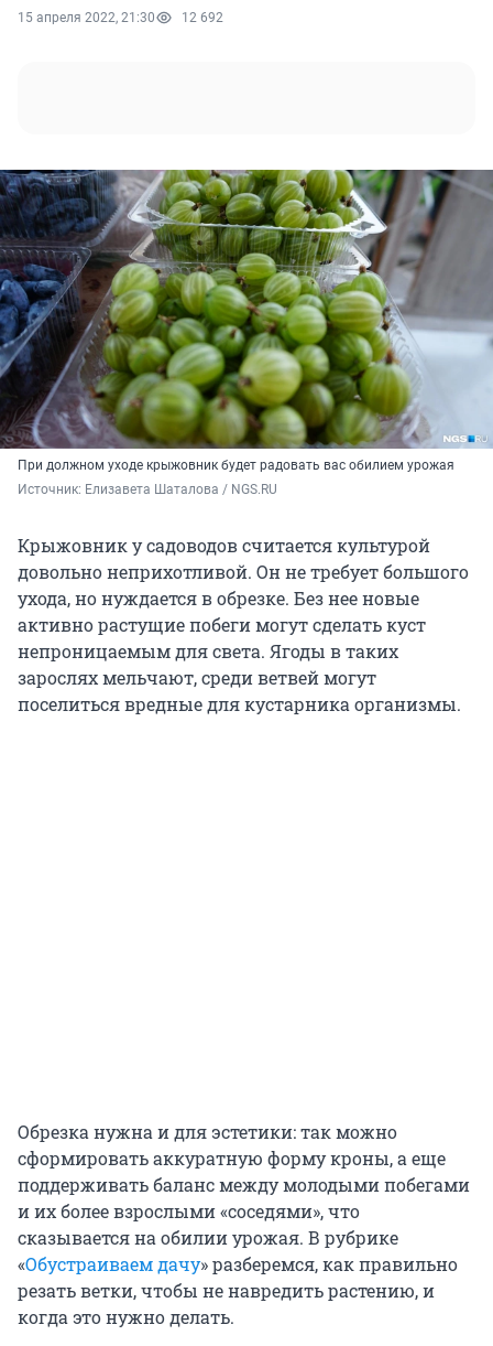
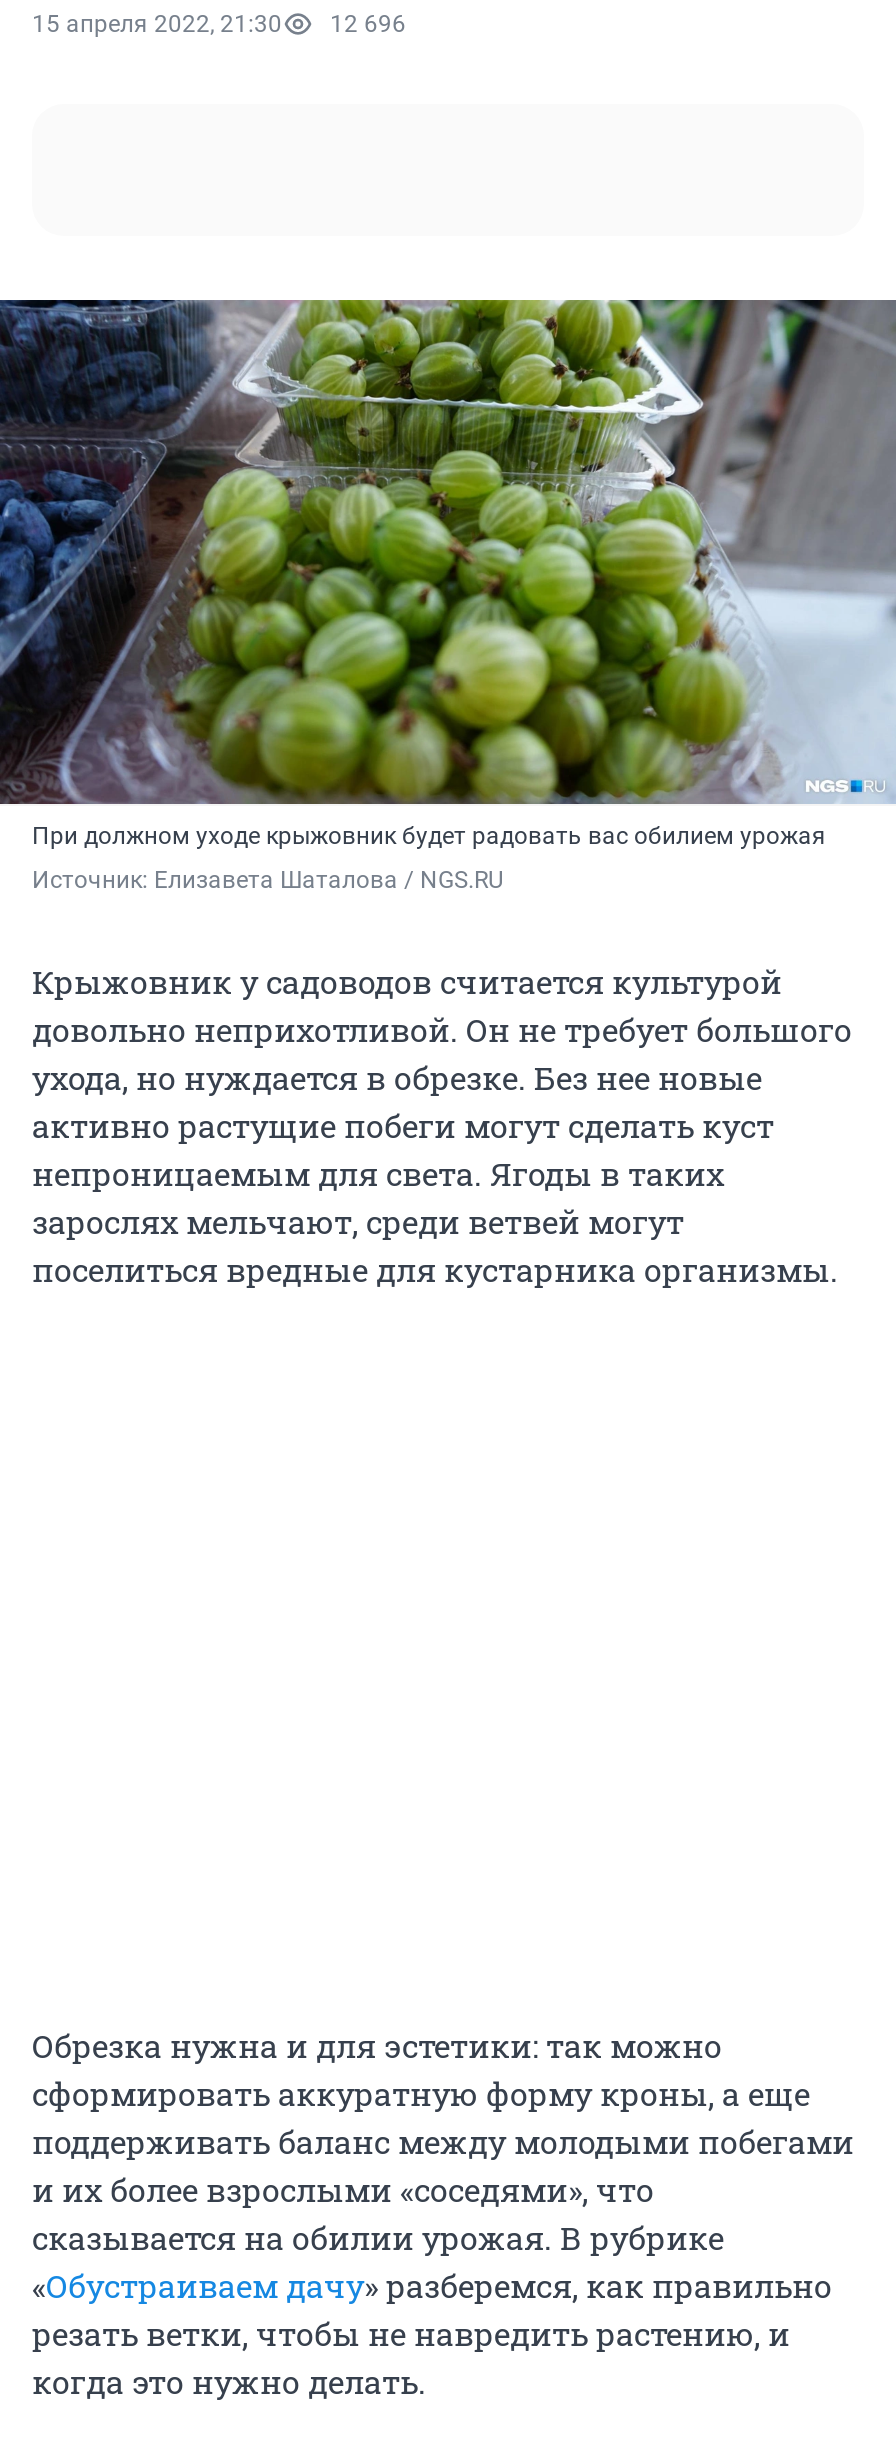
- 15 апреля 2022, 21:30 12 692
+ 15 апреля 2022, 21:30 12 696
